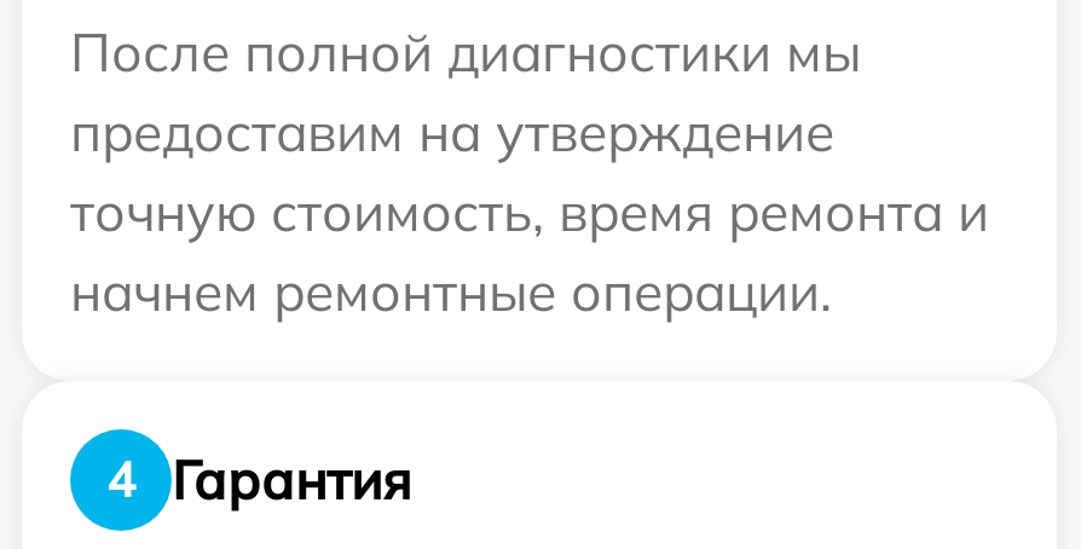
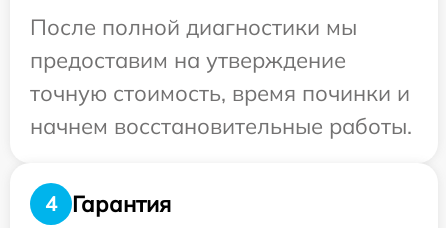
- точную стоимость, время ремонта и
+ точную стоимость, время починки и

- начнем ремонтные операции.
+ начнем восстановительные работы.
